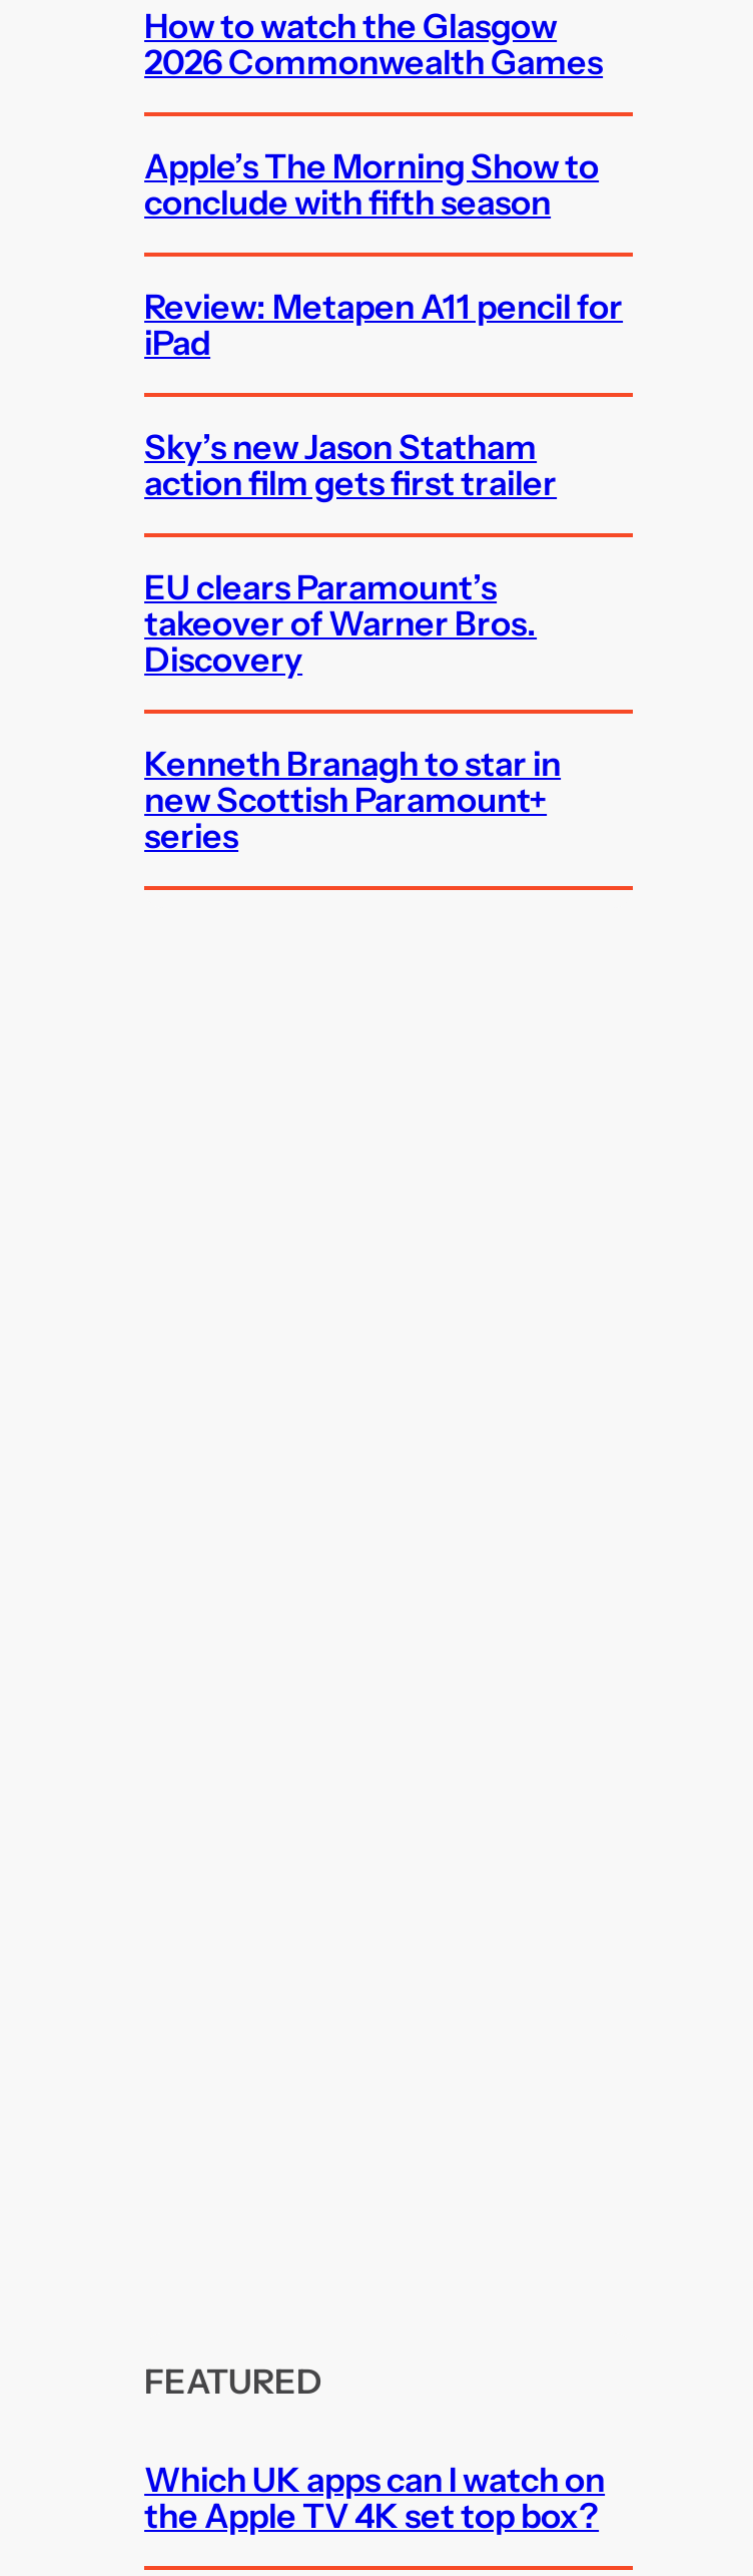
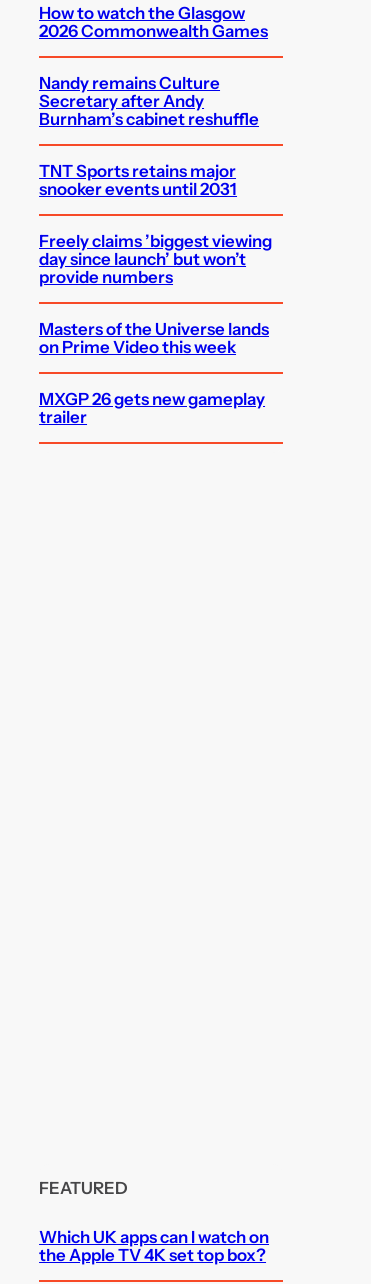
- Apple’s The Morning Show to
- conclude with fifth season
+ Nandy remains Culture
+ Secretary after Andy
+ Burnham’s cabinet reshuffle

- Review: Metapen A11 pencil for
- iPad
+ TNT Sports retains major
+ snooker events until 2031

- Sky’s new Jason Statham
- action film gets first trailer
+ Freely claims ’biggest viewing
+ day since launch’ but won’t
+ provide numbers

- EU clears Paramount’s
- takeover of Warner Bros.
- Discovery
+ Masters of the Universe lands
+ on Prime Video this week

- Kenneth Branagh to star in
- new Scottish Paramount+
- series
+ MXGP 26 gets new gameplay
+ trailer
